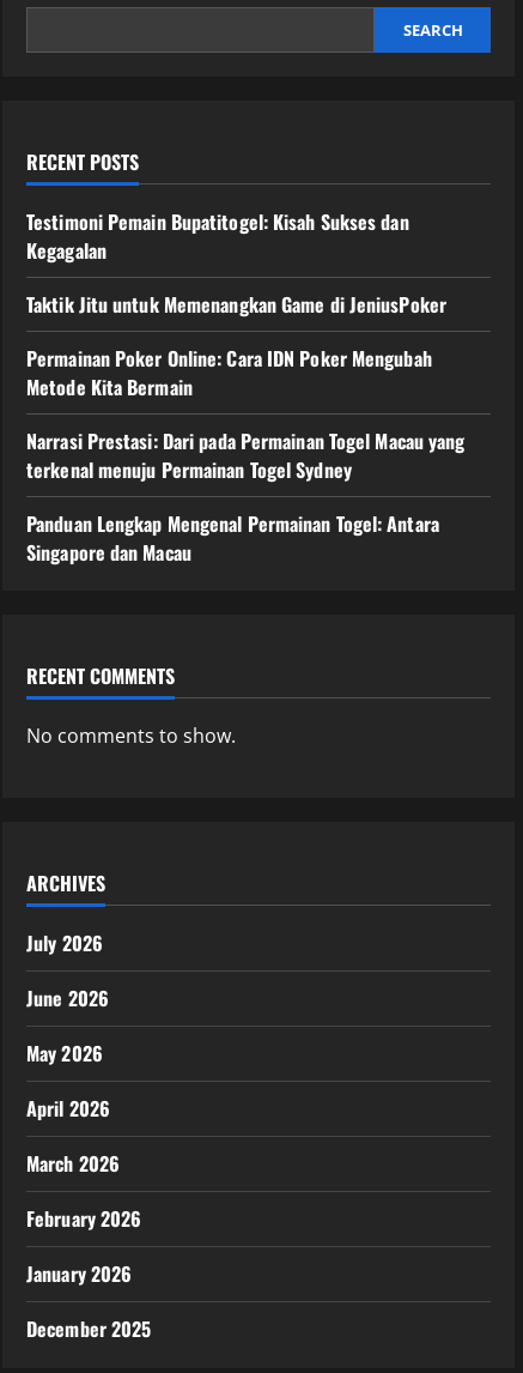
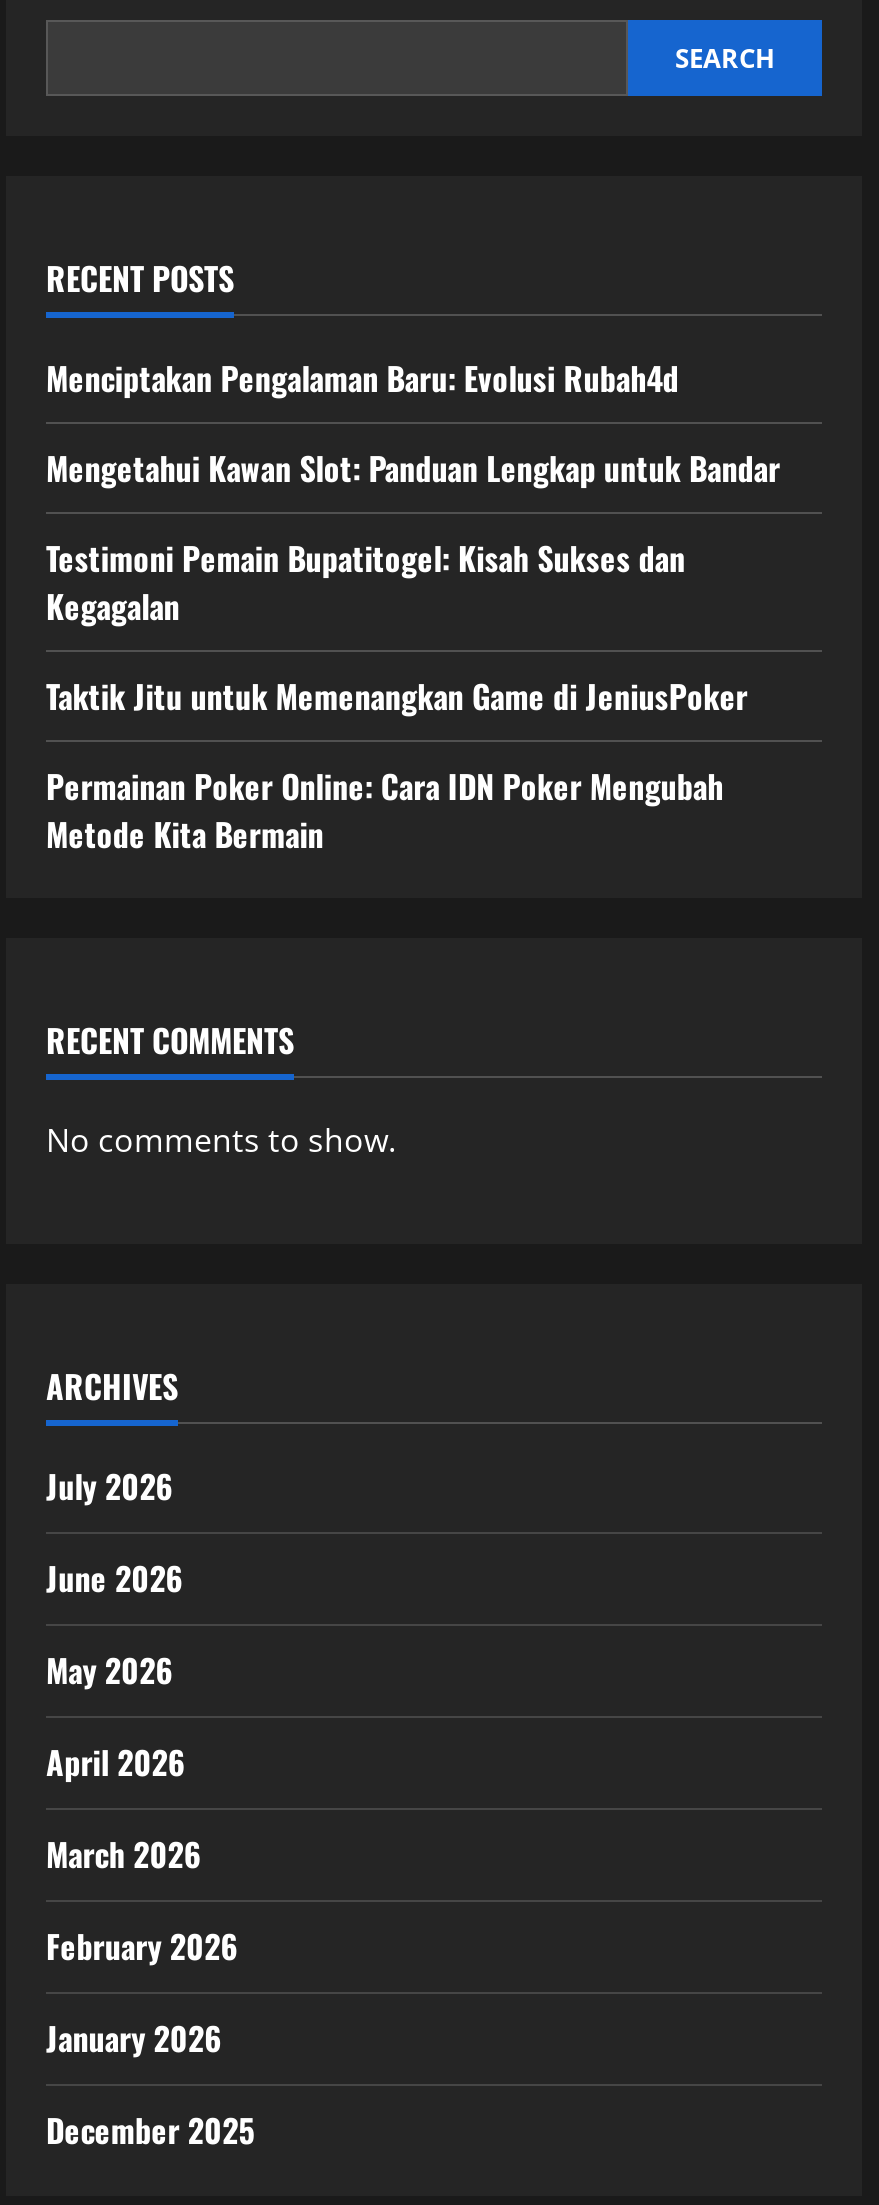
+ Menciptakan Pengalaman Baru: Evolusi Rubah4d
+ Mengetahui Kawan Slot: Panduan Lengkap untuk Bandar

moved down: Testimoni Pemain Bupatitogel: Kisah Sukses dan | Kegagalan | Taktik Jitu untuk Memenangkan Game di JeniusPoker | Permainan Poker Online: Cara IDN Poker Mengubah | Metode Kita Bermain

- Narrasi Prestasi: Dari pada Permainan Togel Macau yang
- terkenal menuju Permainan Togel Sydney
- Panduan Lengkap Mengenal Permainan Togel: Antara
- Singapore dan Macau
